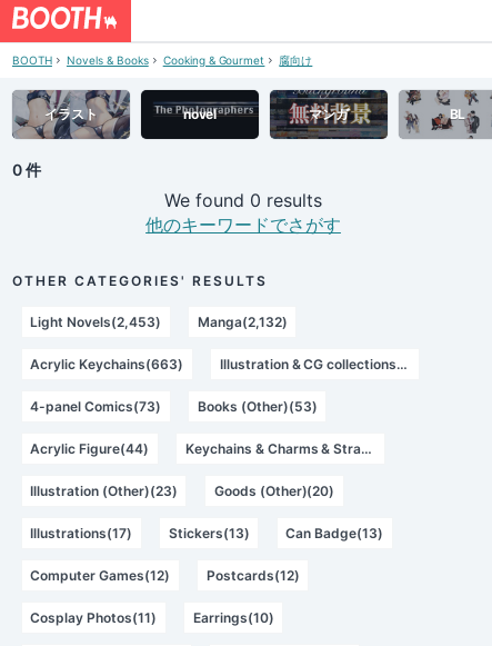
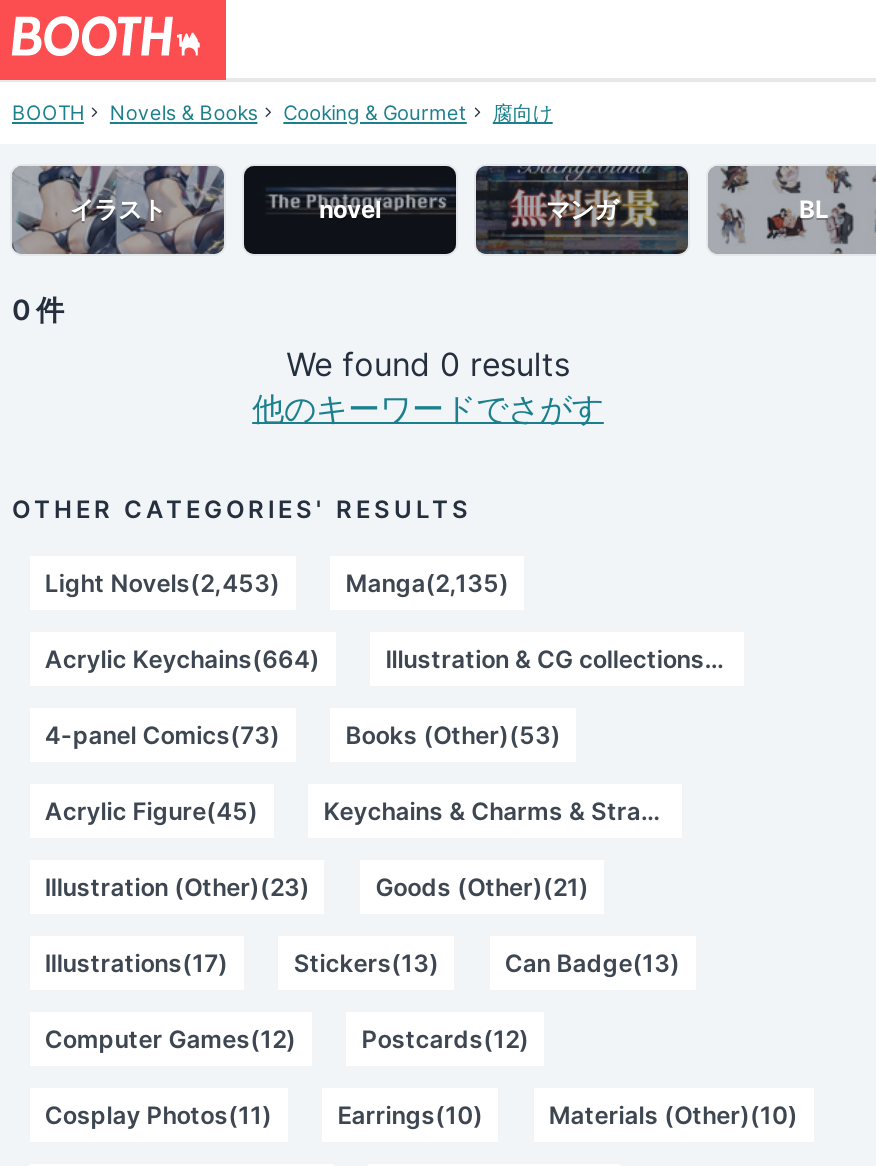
- Manga(2,132)
+ Manga(2,135)

- Acrylic Keychains(663)
+ Acrylic Keychains(664)

- Acrylic Figure(44)
+ Acrylic Figure(45)

- Goods (Other)(20)
+ Goods (Other)(21)

+ Materials (Other)(10)
